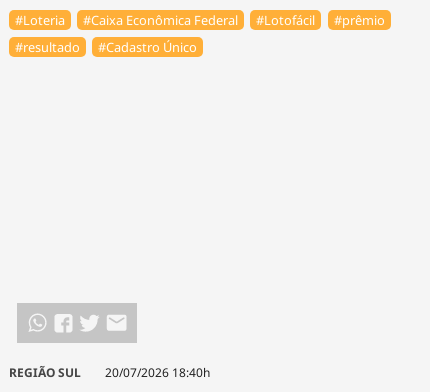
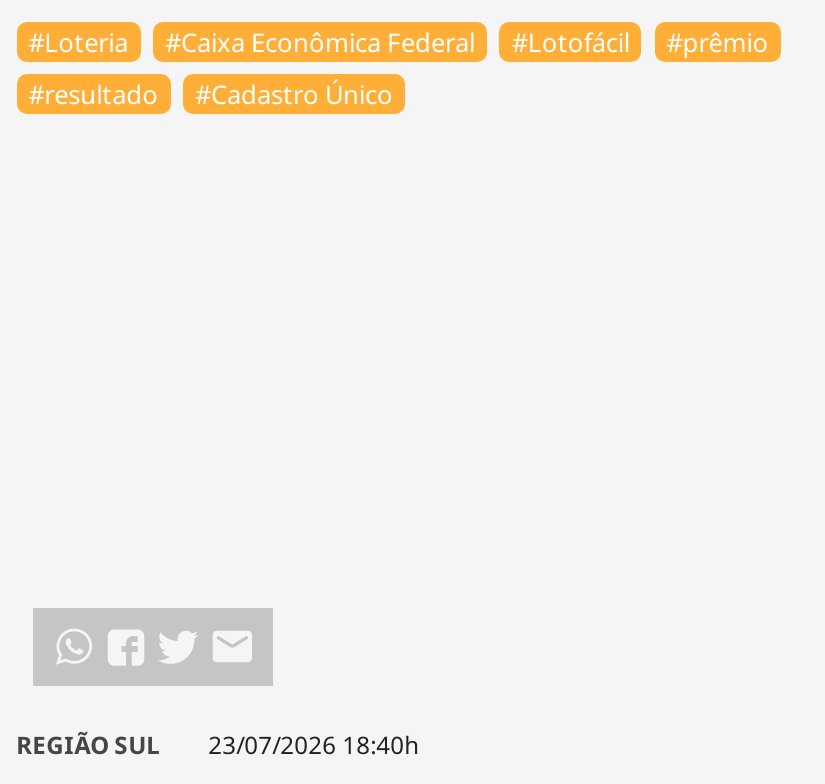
- REGIÃO SUL 20/07/2026 18:40h
+ REGIÃO SUL 23/07/2026 18:40h
